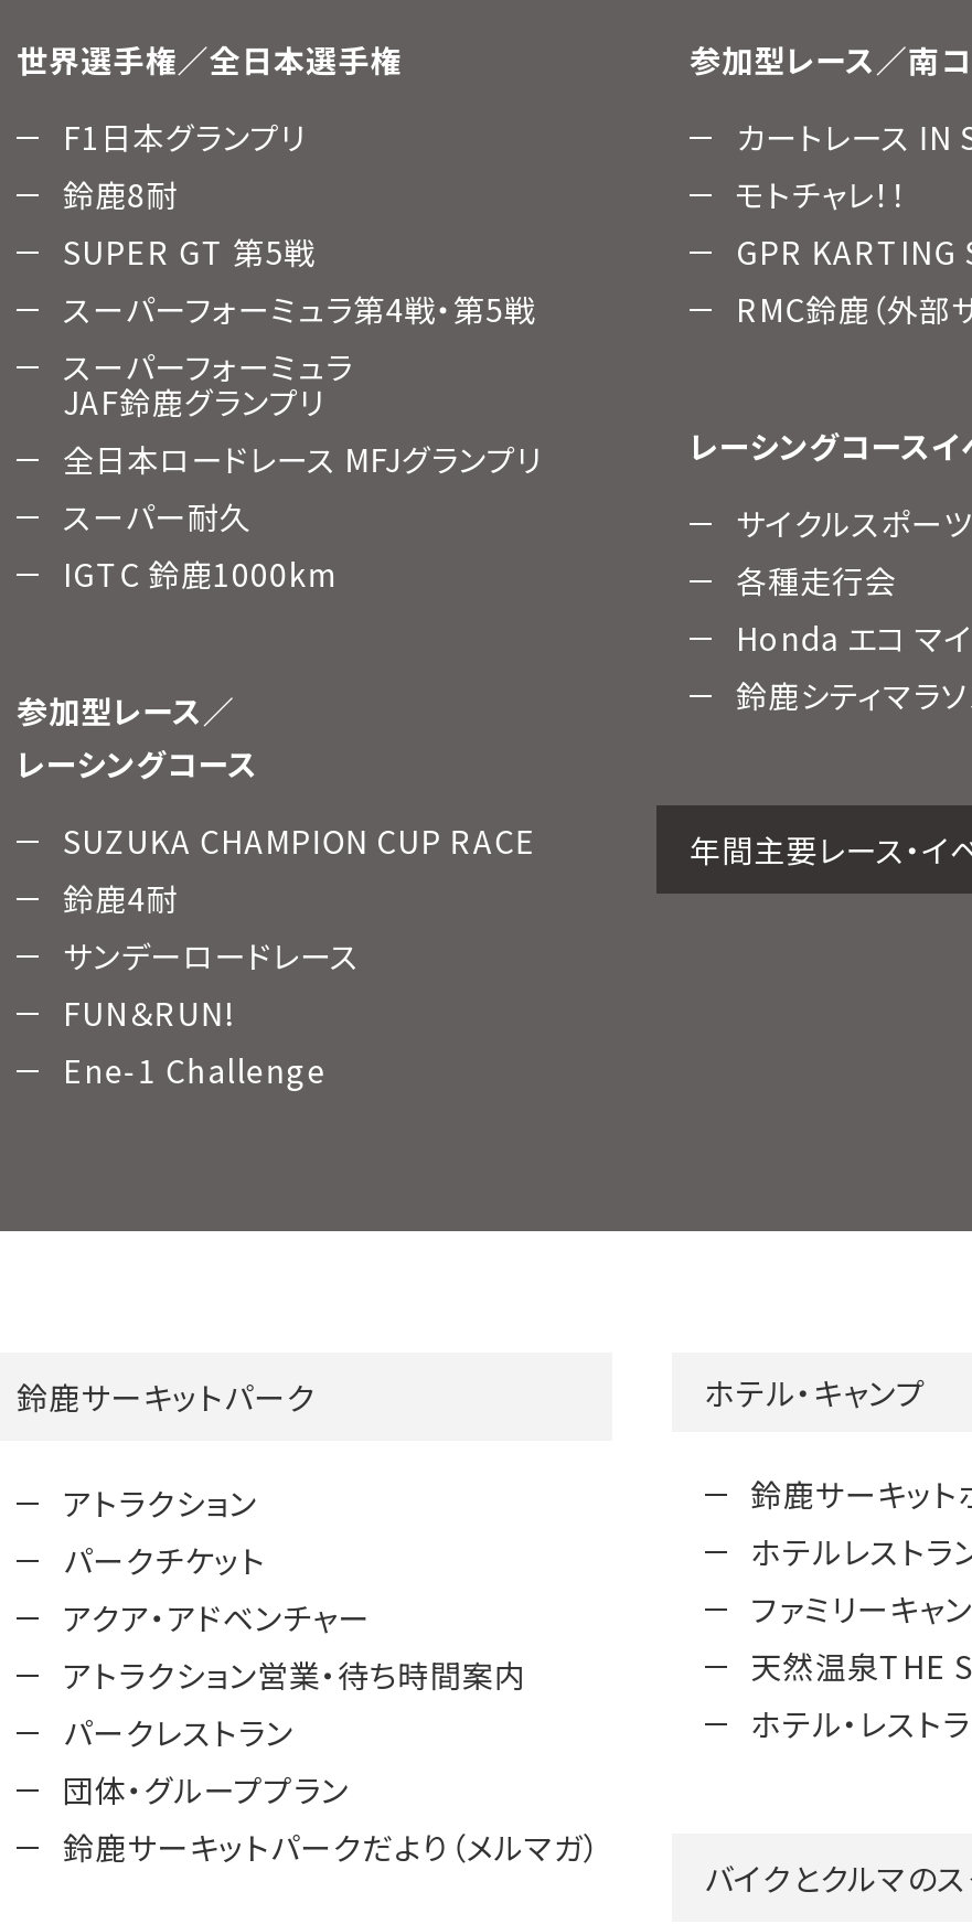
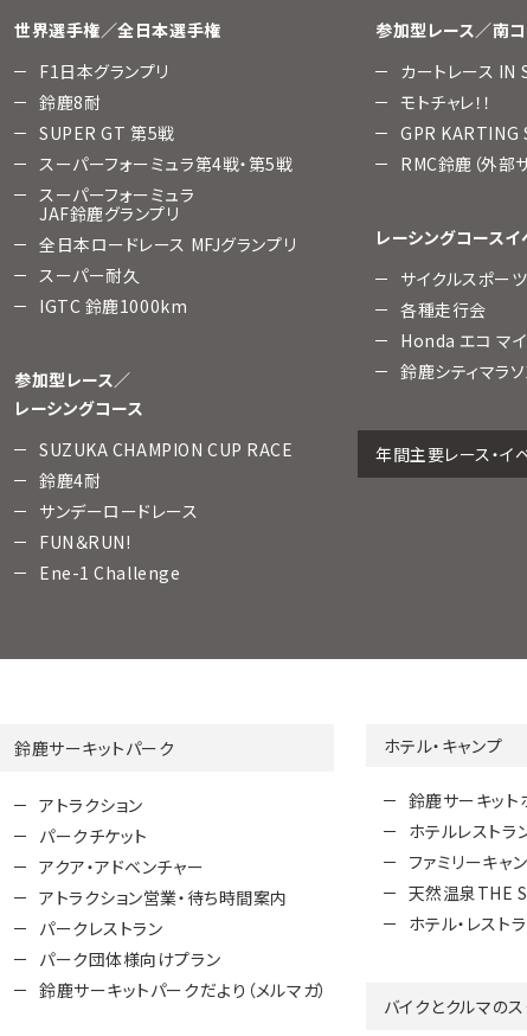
- 団体・グループプラン
+ パーク団体様向けプラン
